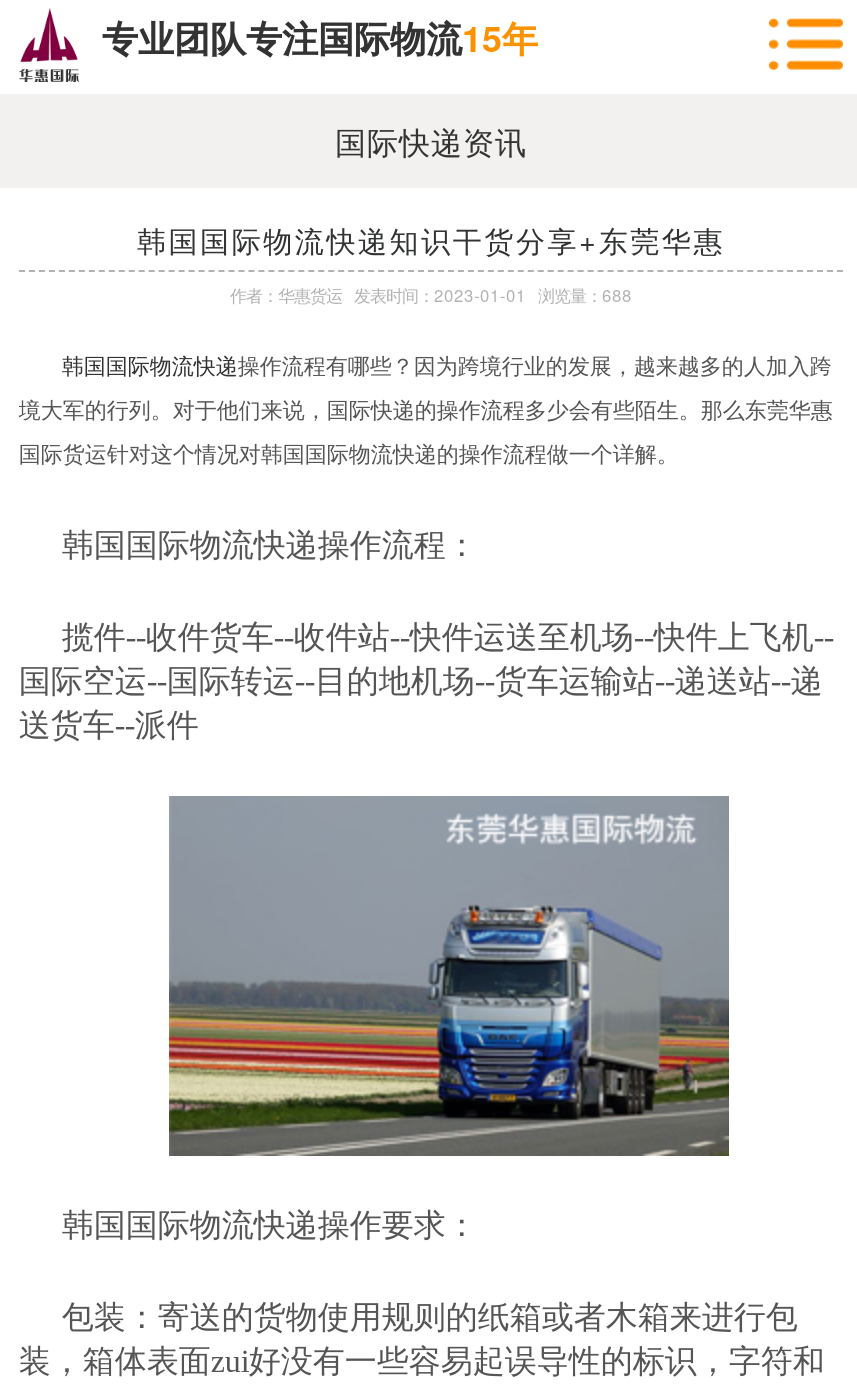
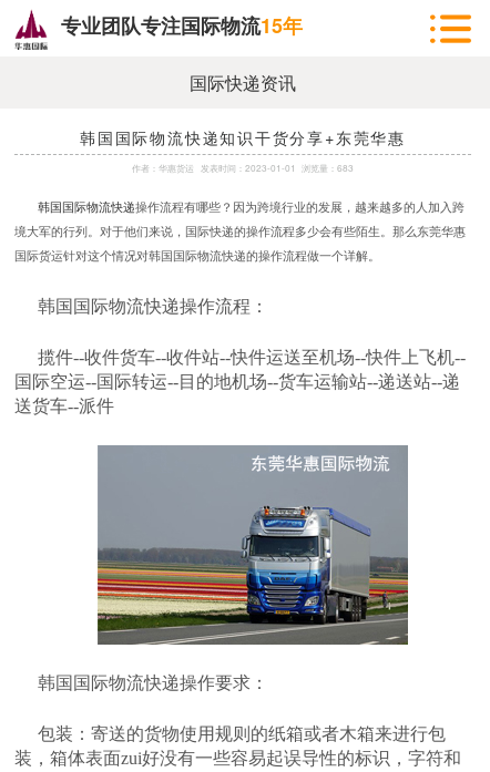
- 作者：华惠货运 发表时间：2023-01-01 浏览量：688
+ 作者：华惠货运 发表时间：2023-01-01 浏览量：683
